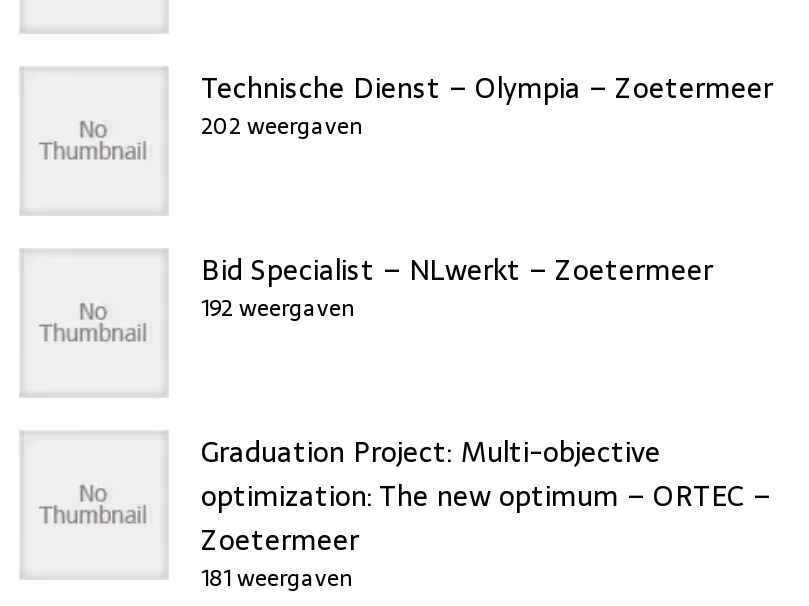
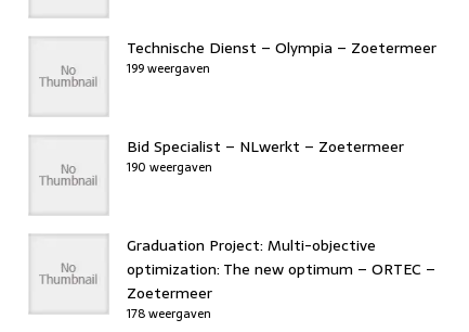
- 202 weergaven
+ 199 weergaven

- 192 weergaven
+ 190 weergaven

- 181 weergaven
+ 178 weergaven
